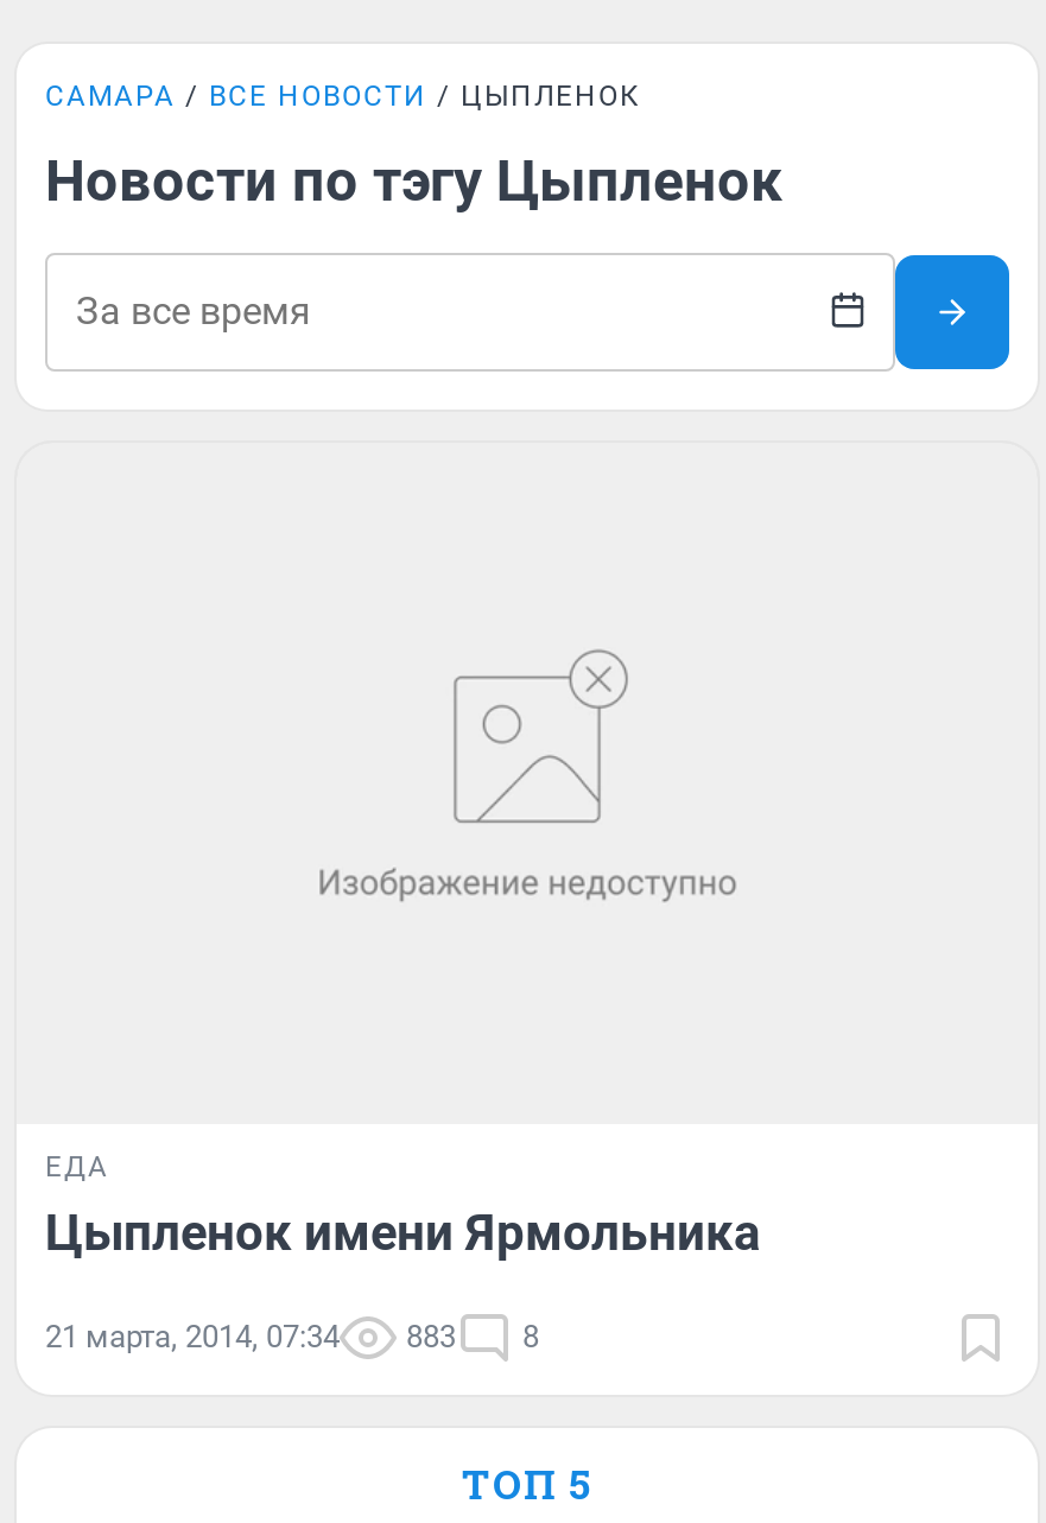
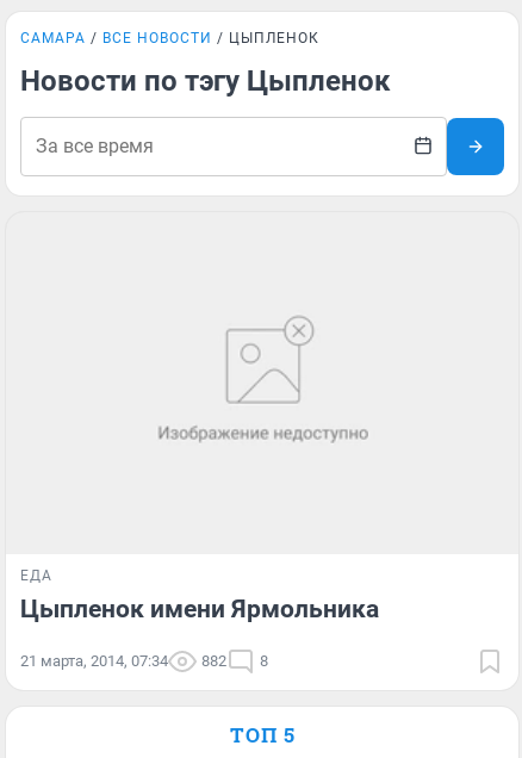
- 21 марта, 2014, 07:34 883 8
+ 21 марта, 2014, 07:34 882 8
